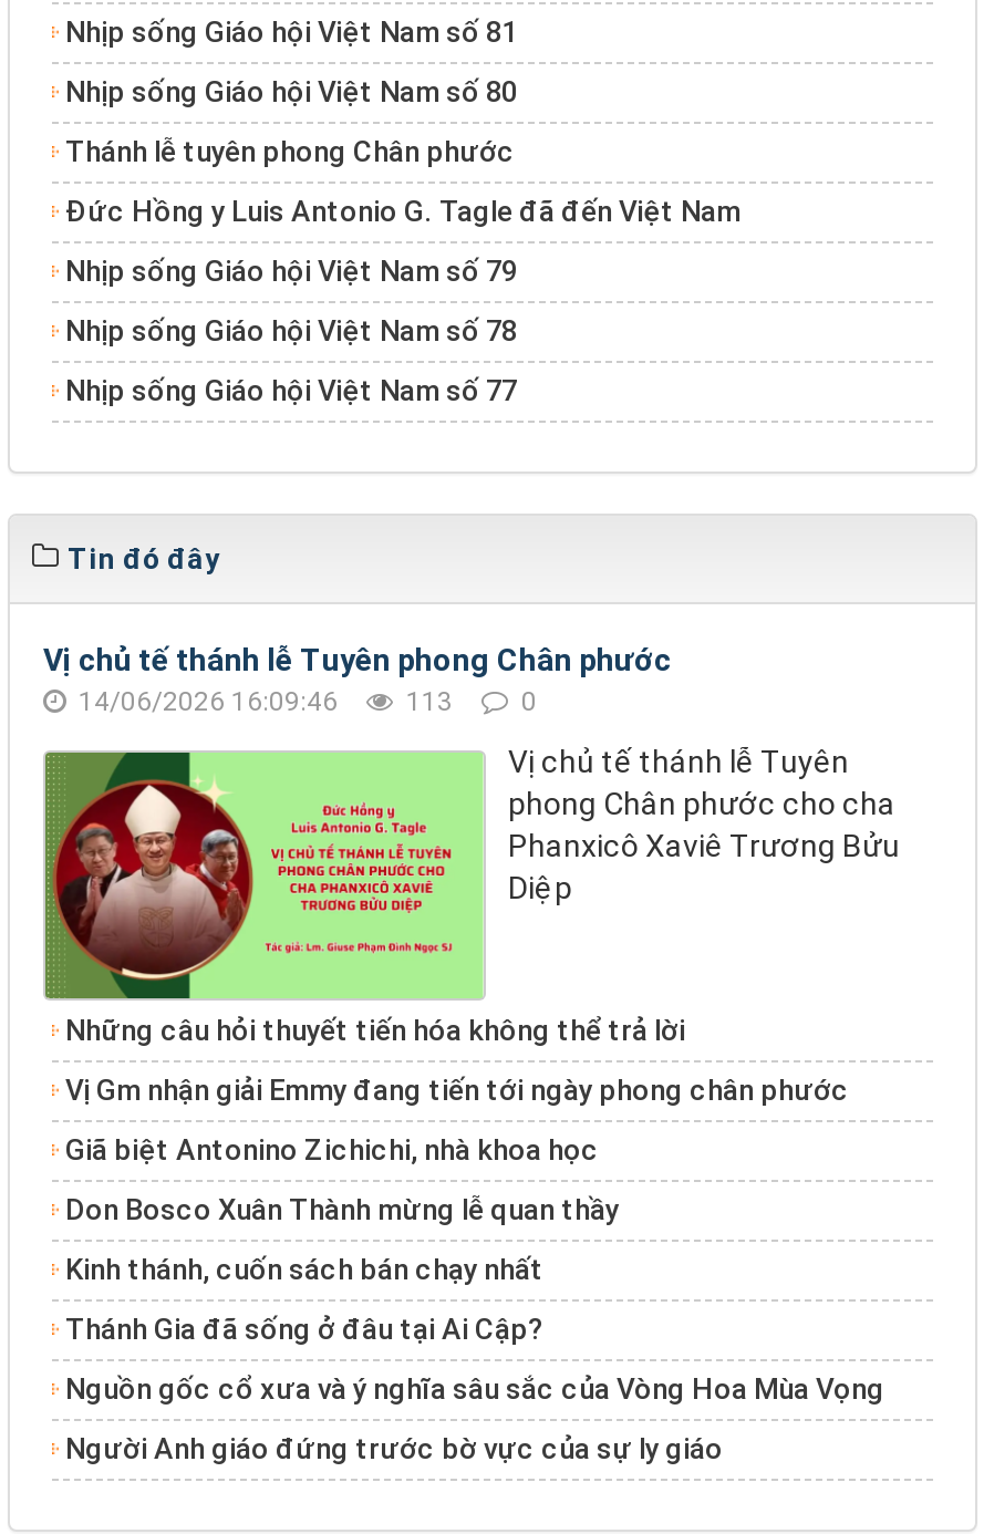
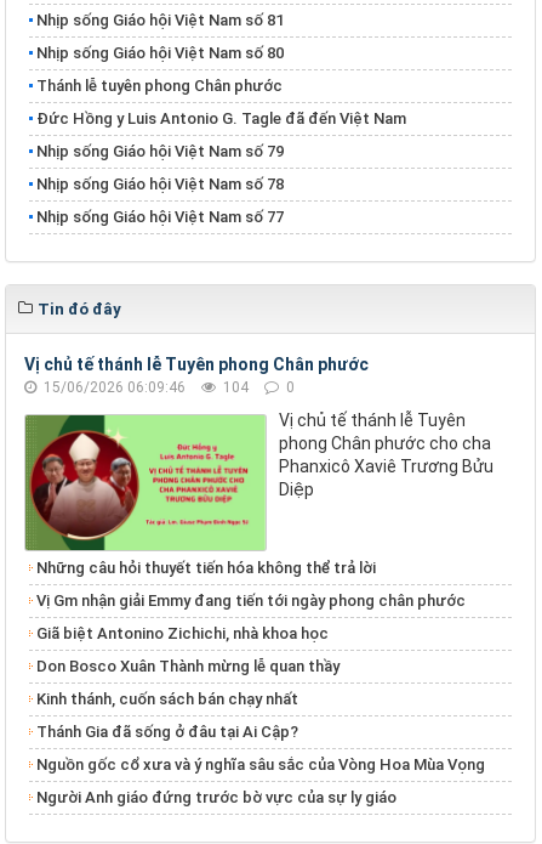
- 14/06/2026 16:09:46
+ 15/06/2026 06:09:46

- 113
+ 104
